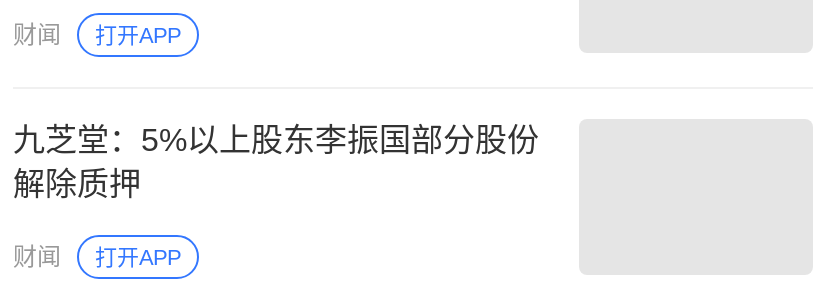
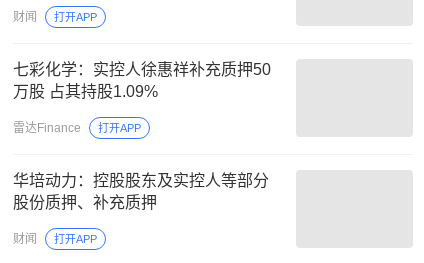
- 九芝堂：5%以上股东李振国部分股份
- 解除质押
+ 七彩化学：实控人徐惠祥补充质押50
+ 万股 占其持股1.09%
+ 雷达Finance
+ 打开APP
+ 华培动力：控股股东及实控人等部分
+ 股份质押、补充质押
